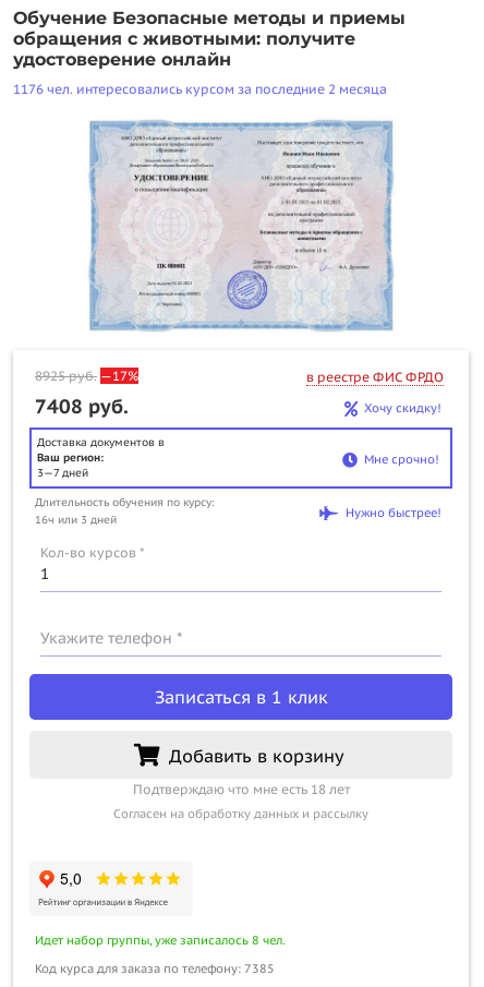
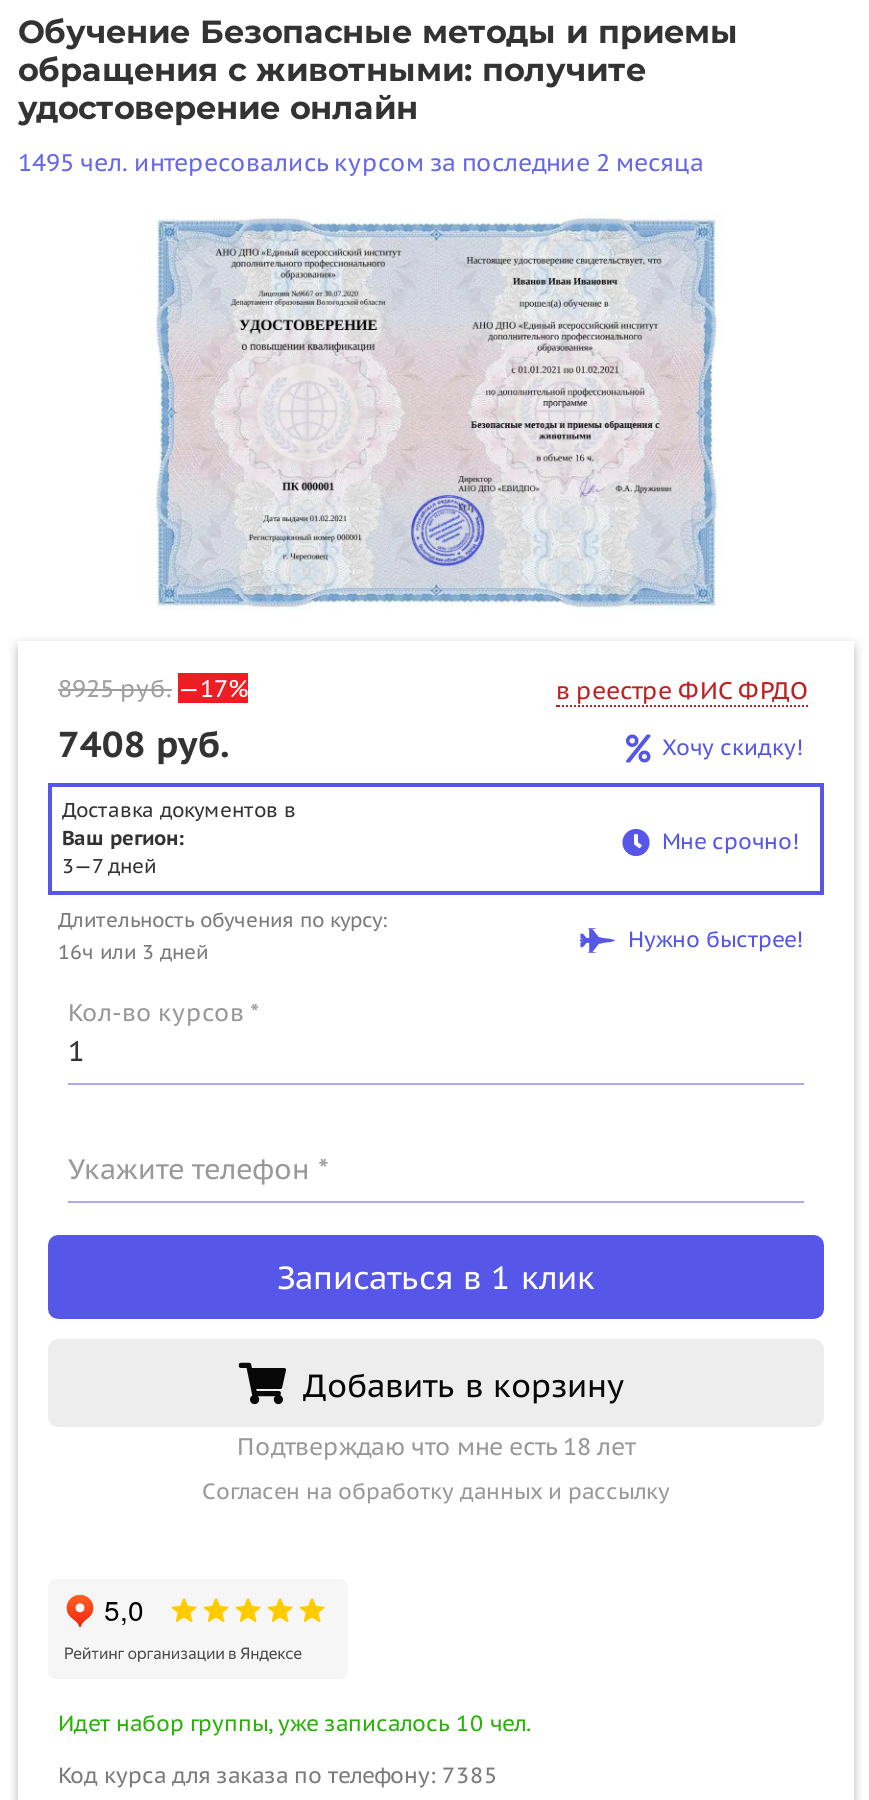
- 1176 чел. интересовались курсом за последние 2 месяца
+ 1495 чел. интересовались курсом за последние 2 месяца

- Идет набор группы, уже записалось 8 чел.
+ Идет набор группы, уже записалось 10 чел.
